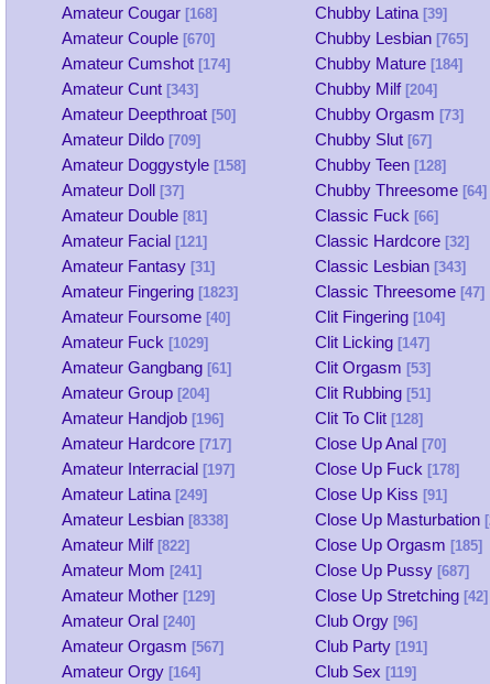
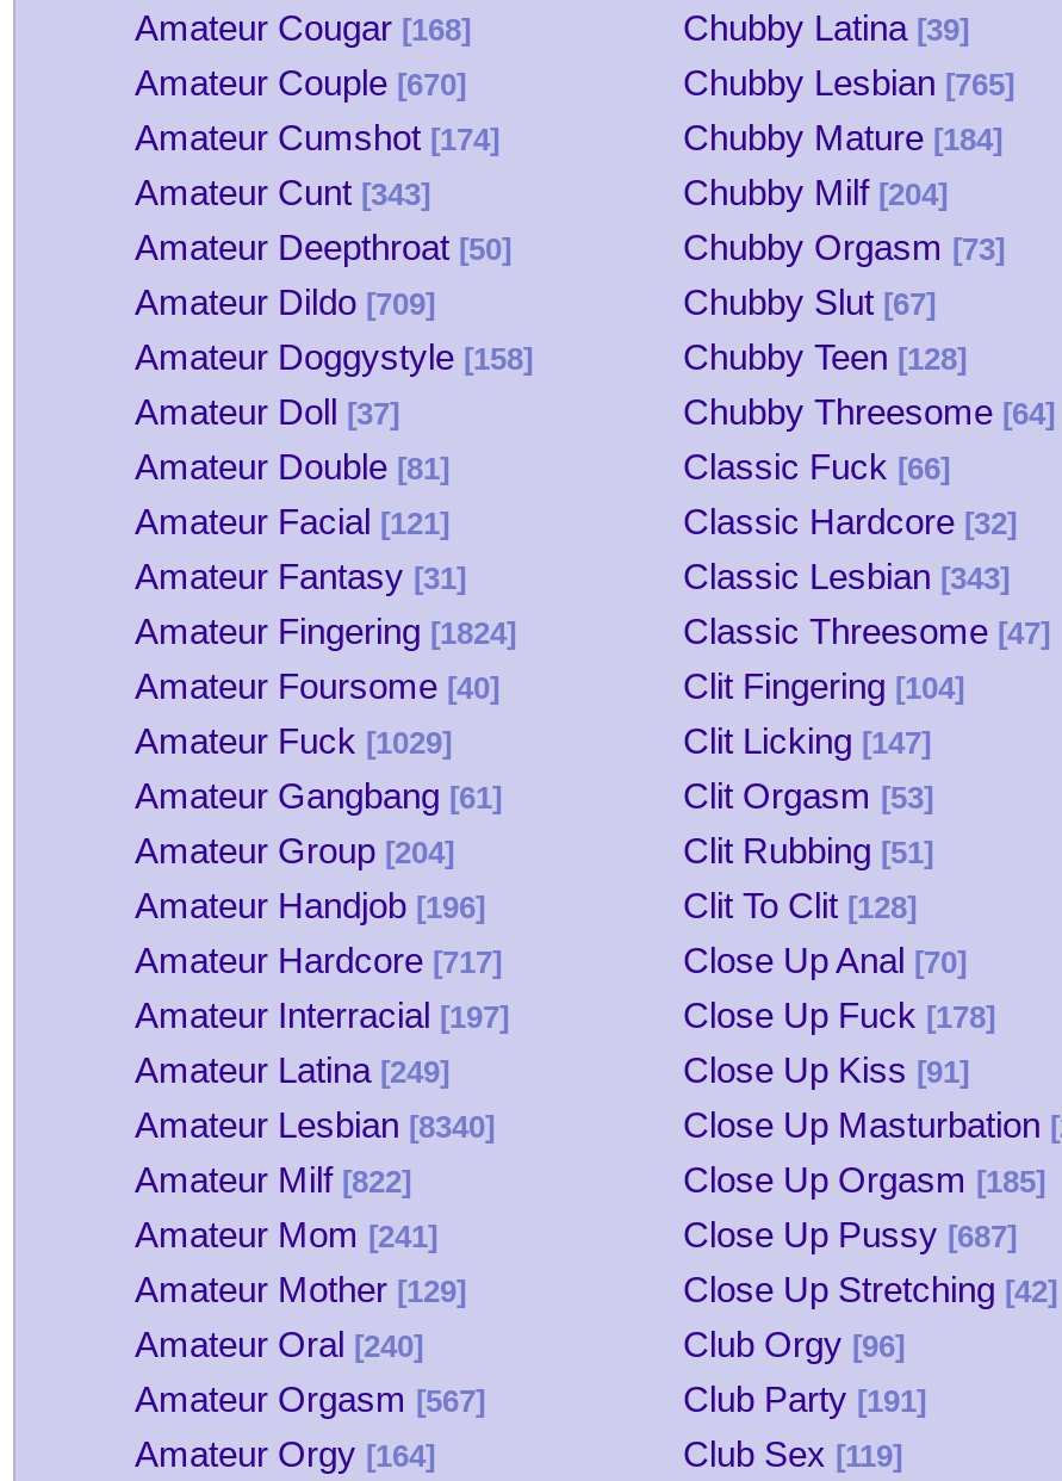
- Amateur Fingering [1823]
+ Amateur Fingering [1824]

- Amateur Lesbian [8338]
+ Amateur Lesbian [8340]
